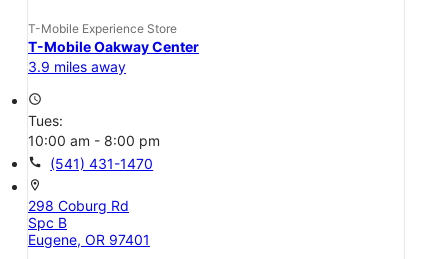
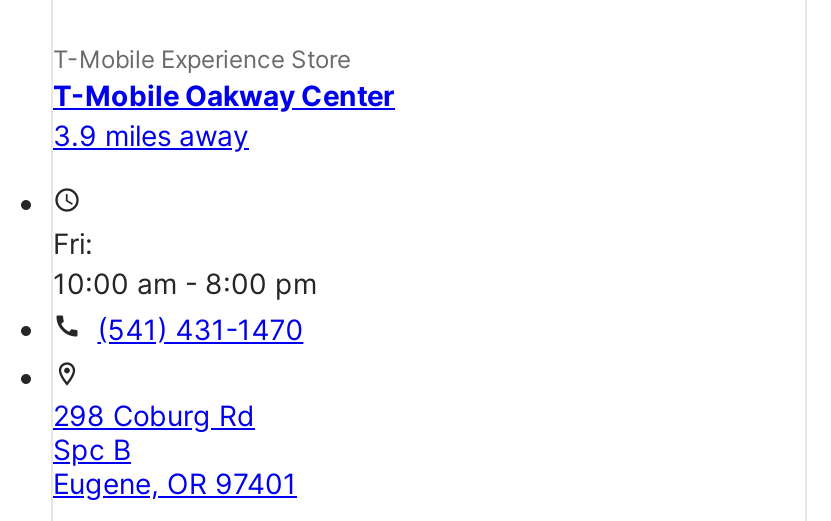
- Tues:
+ Fri:
